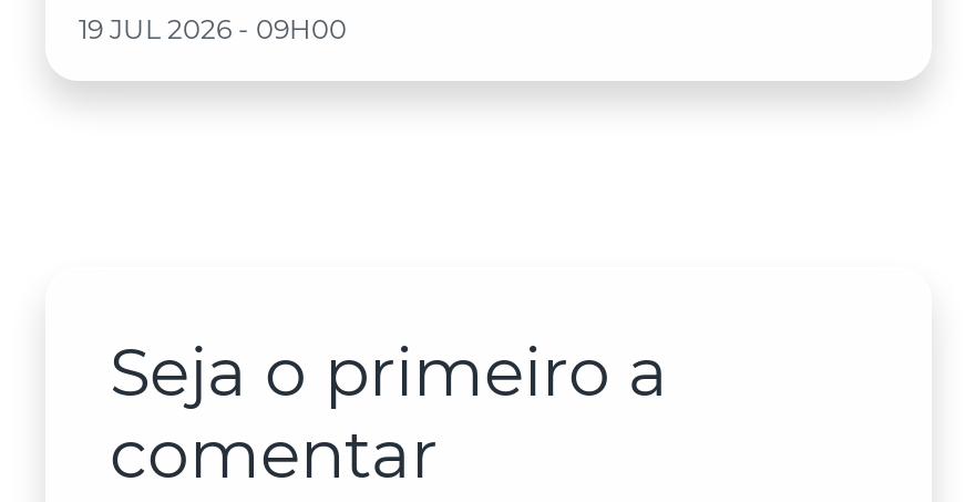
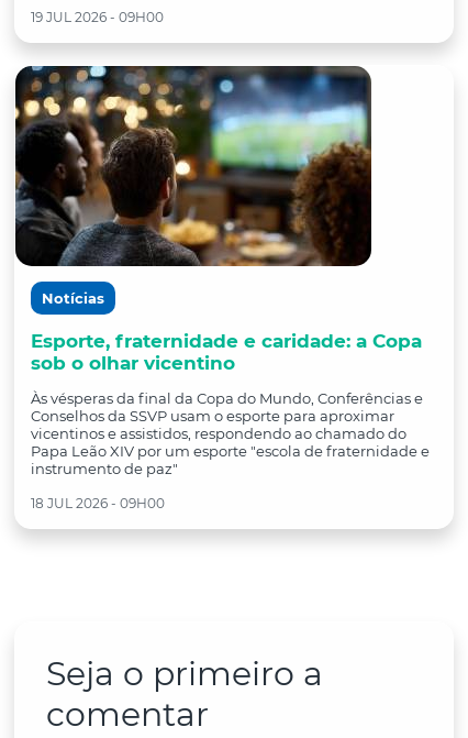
+ [image]
+ Notícias
+ Esporte, fraternidade e caridade: a Copa
+ sob o olhar vicentino
+ Às vésperas da final da Copa do Mundo, Conferências e
+ Conselhos da SSVP usam o esporte para aproximar
+ vicentinos e assistidos, respondendo ao chamado do
+ Papa Leão XIV por um esporte "escola de fraternidade e
+ instrumento de paz"
+ 18 JUL 2026 - 09H00
